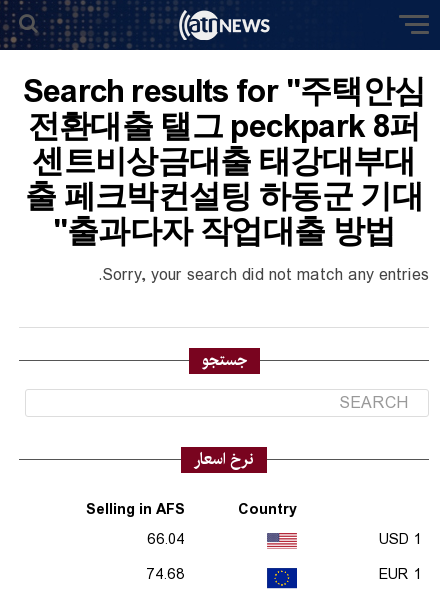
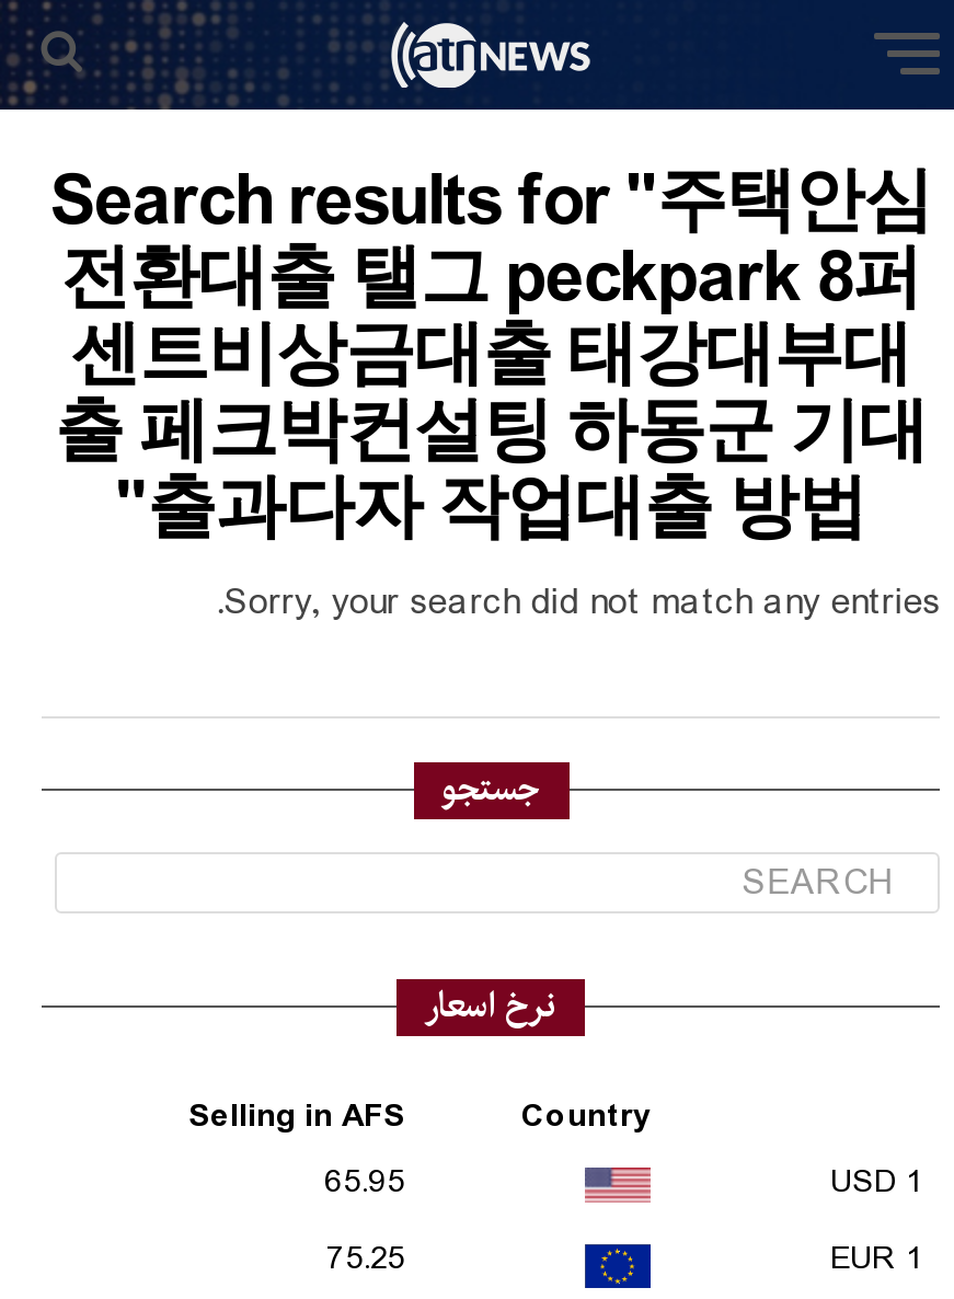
- 66.04
+ 65.95

- 74.68
+ 75.25
